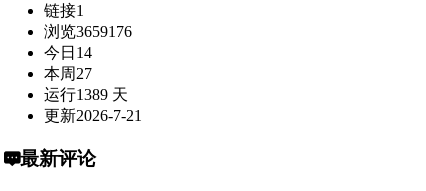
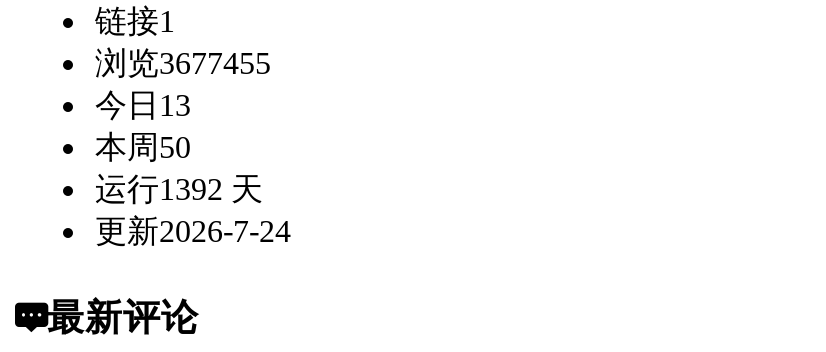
- 浏览3659176
+ 浏览3677455

- 今日14
+ 今日13

- 本周27
+ 本周50

- 运行1389 天
+ 运行1392 天

- 更新2026-7-21
+ 更新2026-7-24
